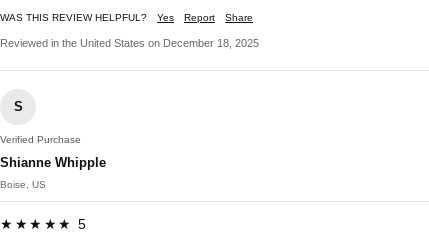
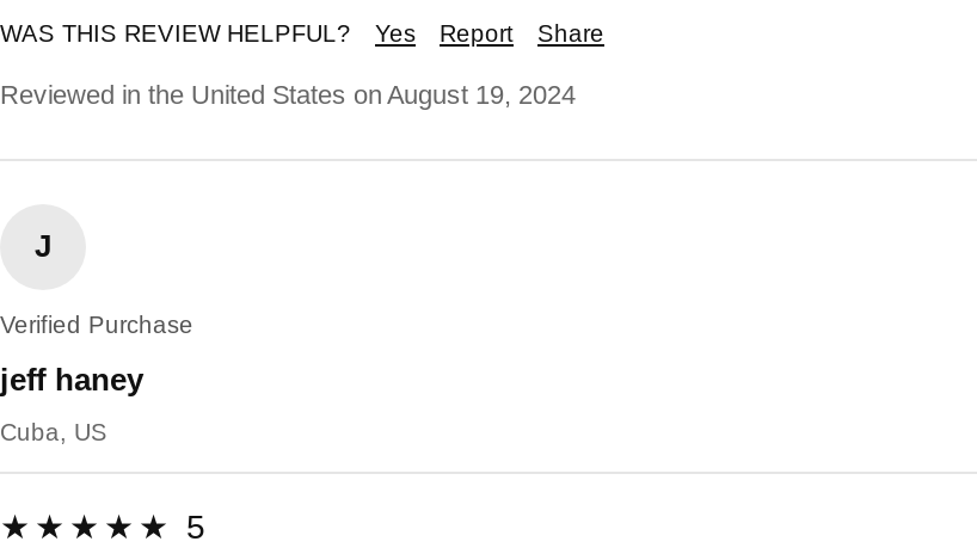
- Reviewed in the United States on December 18, 2025
+ Reviewed in the United States on August 19, 2024

- S
+ J

- Shianne Whipple
+ jeff haney

- Boise, US
+ Cuba, US
